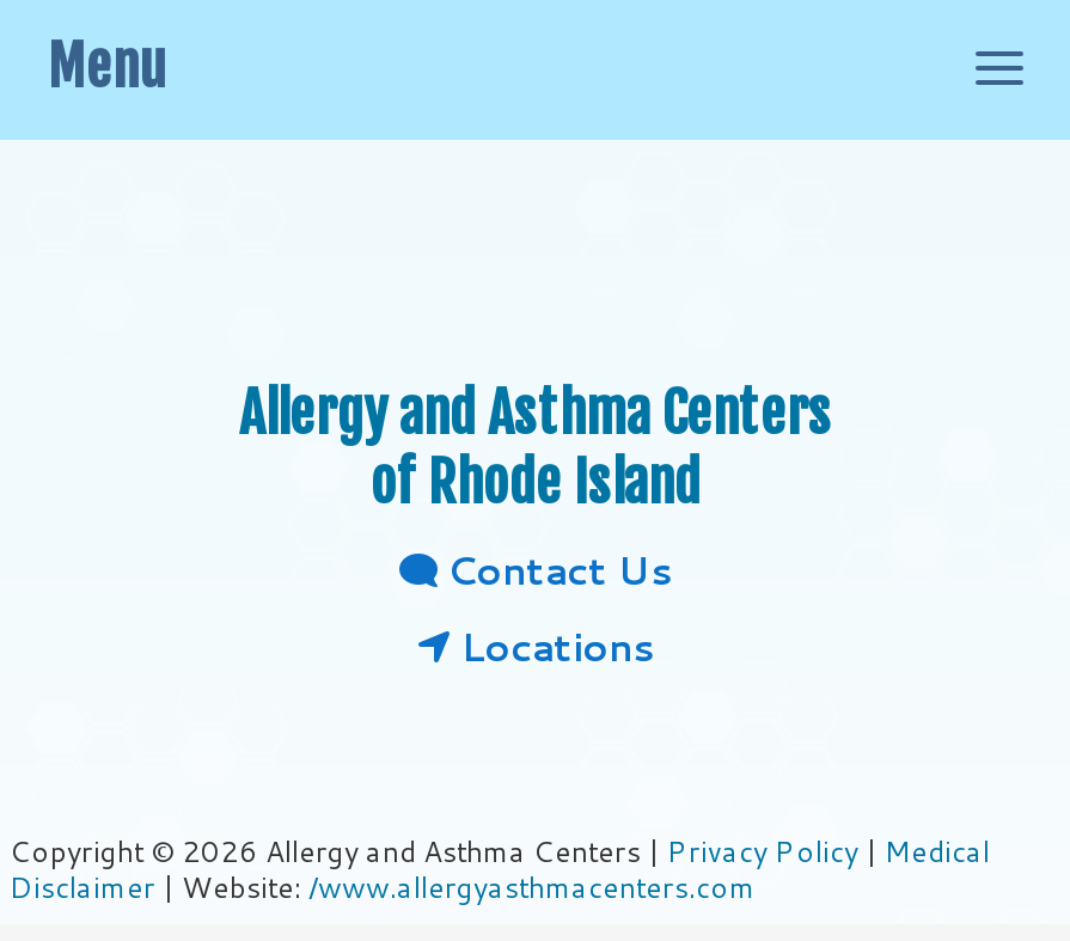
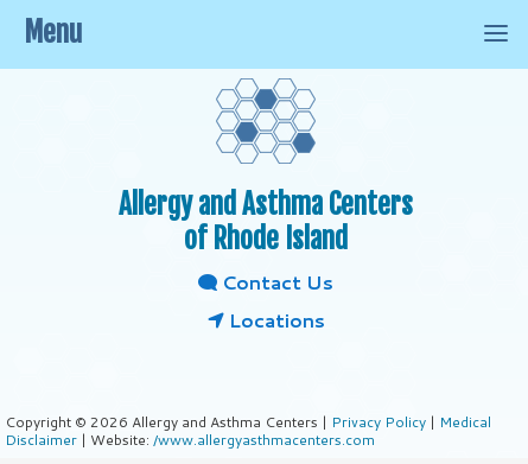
+ [image]
